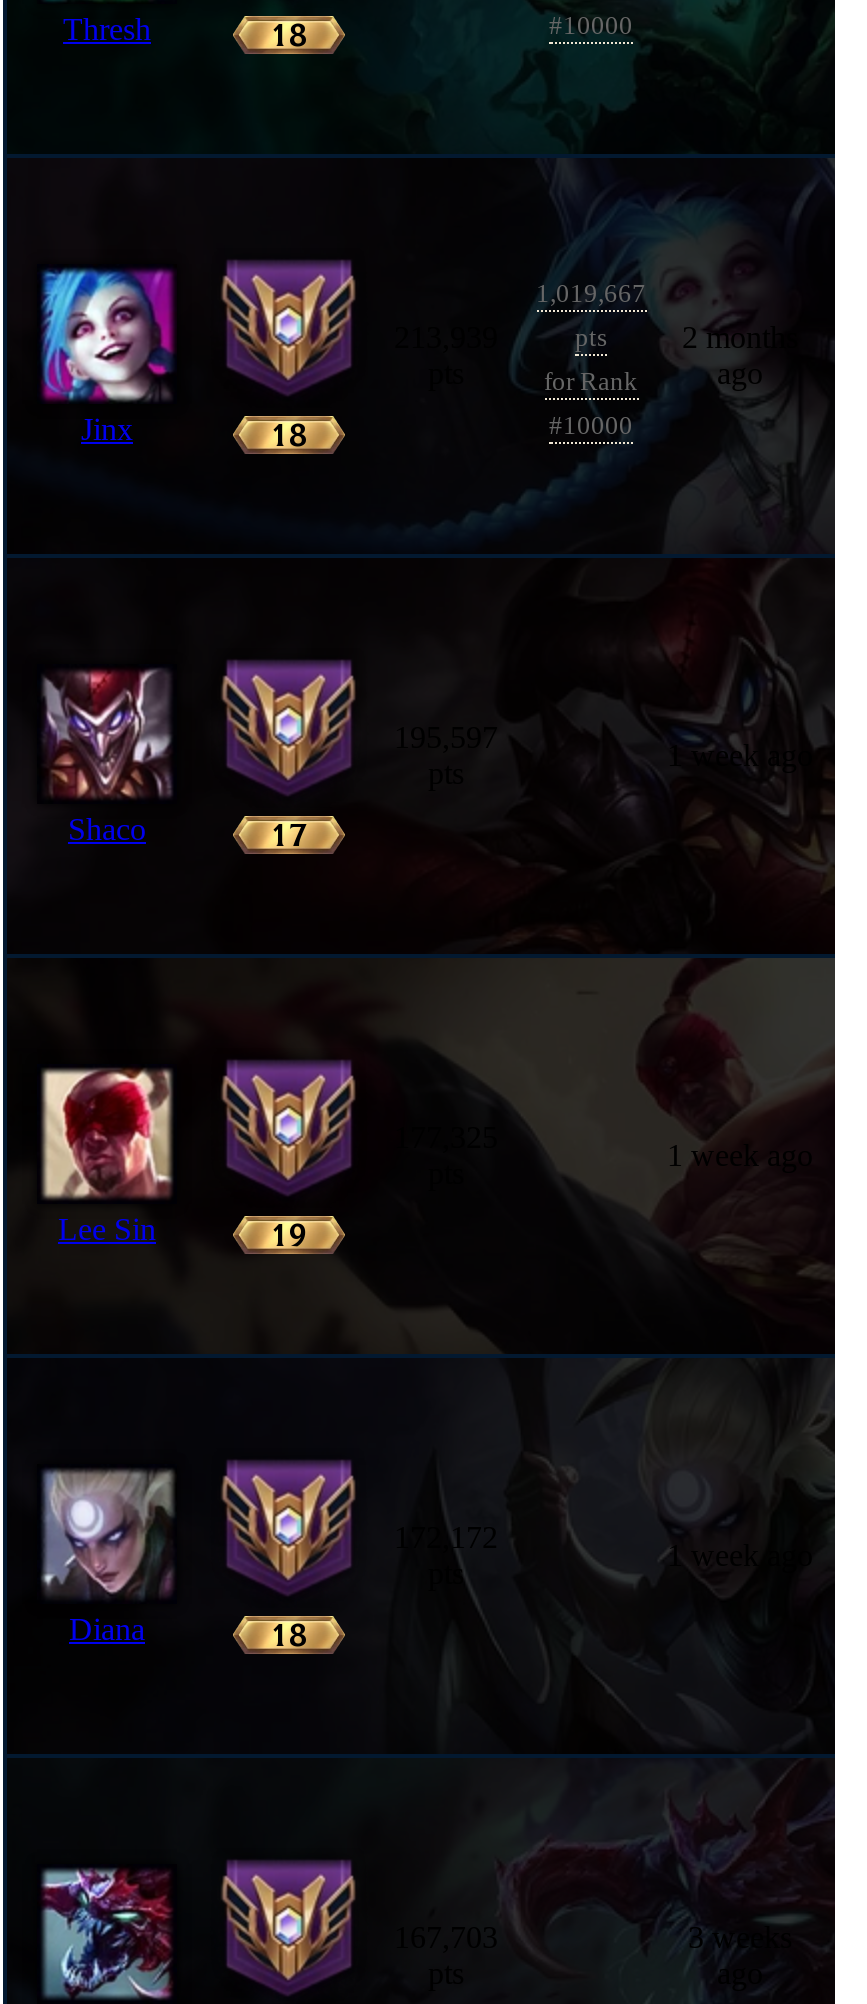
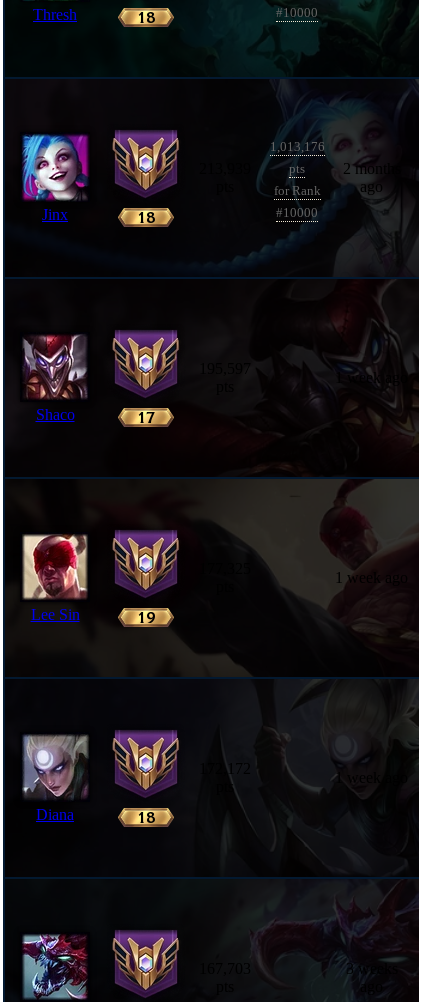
- 1,019,667
+ 1,013,176
